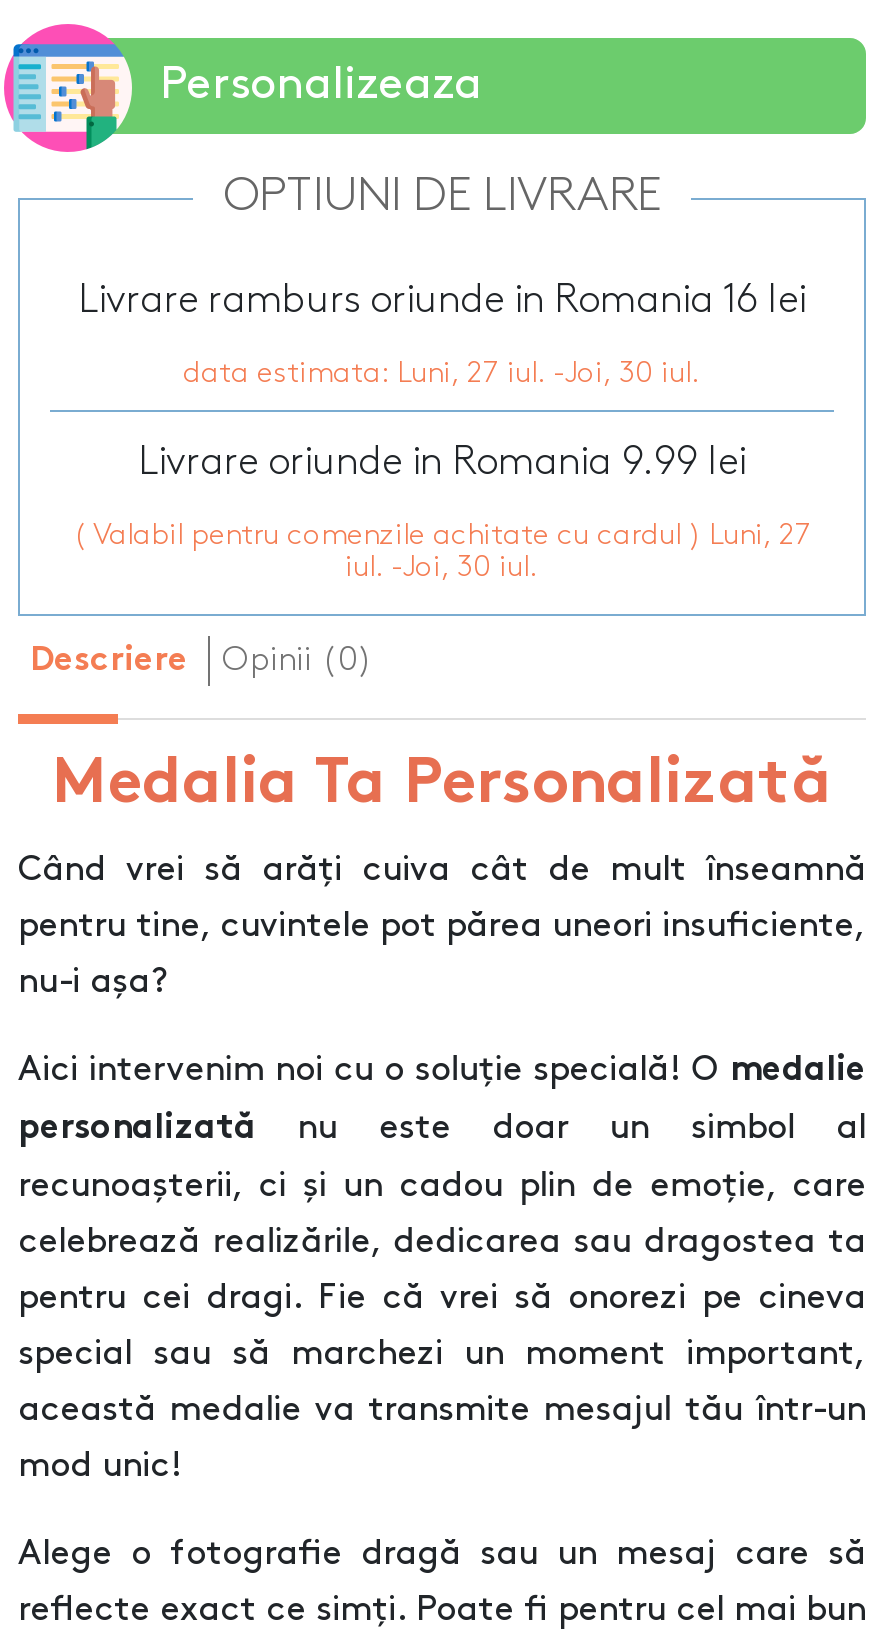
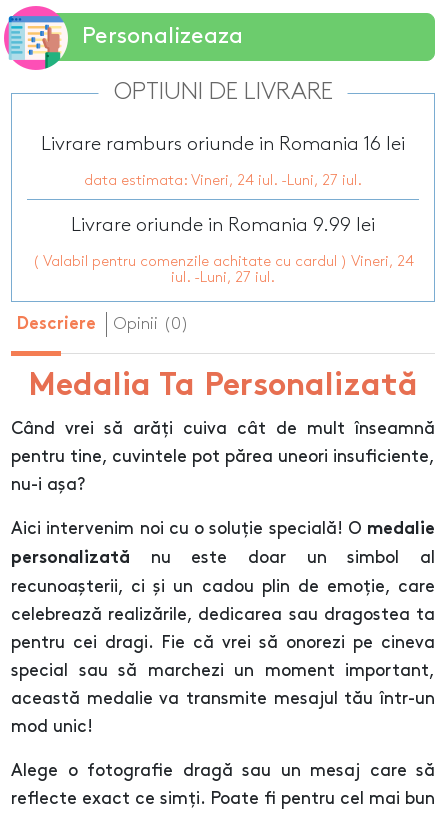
- data estimata: Luni, 27 iul. -Joi, 30 iul.
+ data estimata: Vineri, 24 iul. -Luni, 27 iul.

- ( Valabil pentru comenzile achitate cu cardul ) Luni, 27
+ ( Valabil pentru comenzile achitate cu cardul ) Vineri, 24

- iul. -Joi, 30 iul.
+ iul. -Luni, 27 iul.
